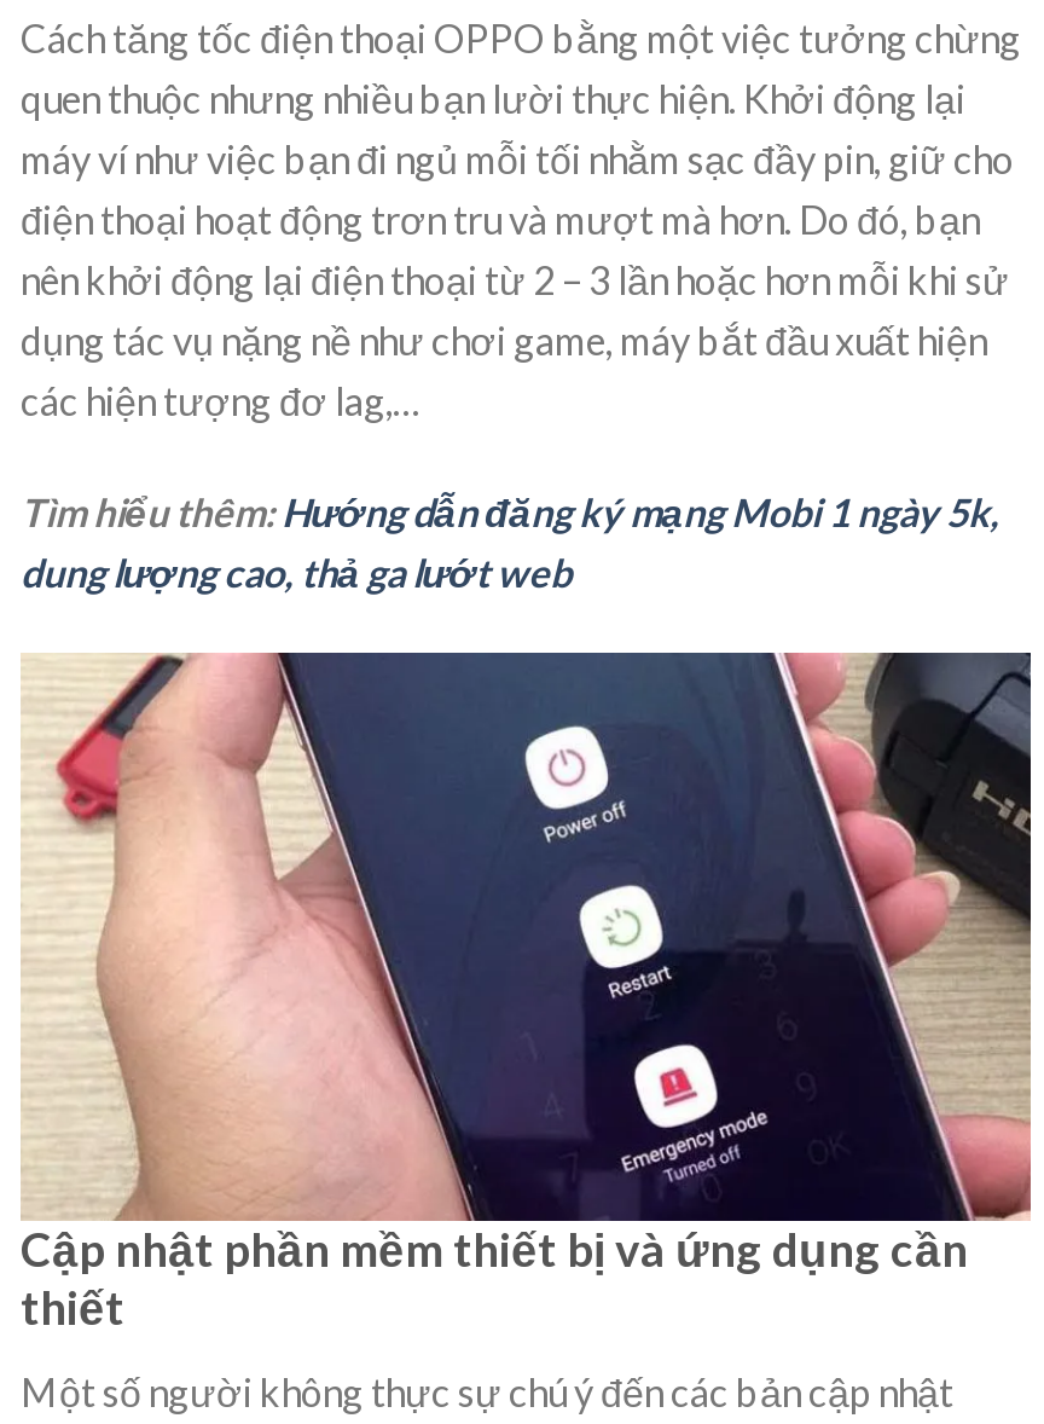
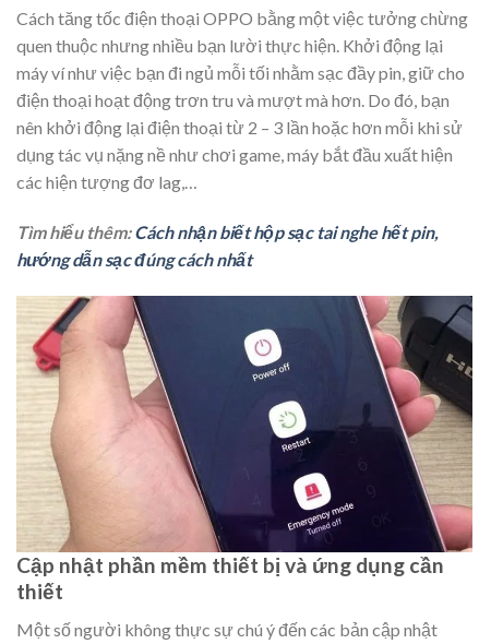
- Tìm hiểu thêm: Hướng dẫn đăng ký mạng Mobi 1 ngày 5k,
- dung lượng cao, thả ga lướt web
+ Tìm hiểu thêm: Cách nhận biết hộp sạc tai nghe hết pin,
+ hướng dẫn sạc đúng cách nhất
